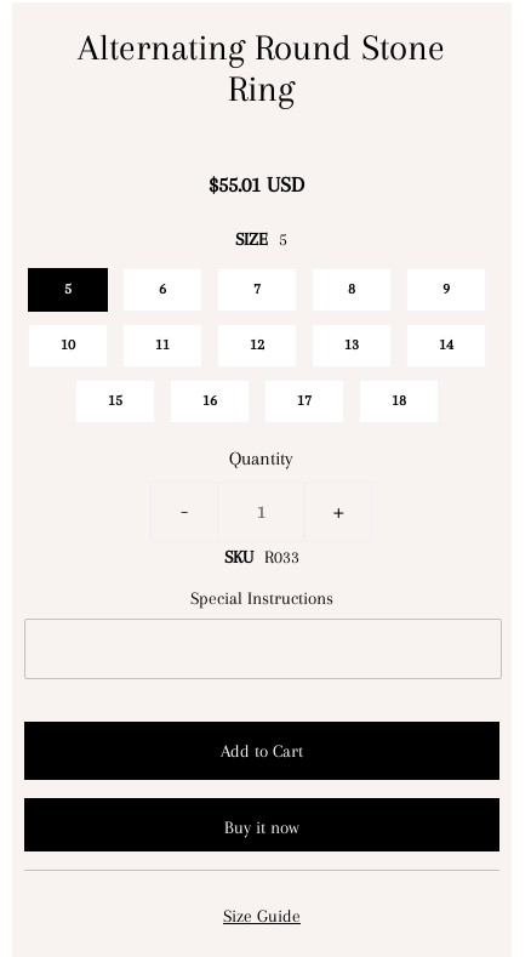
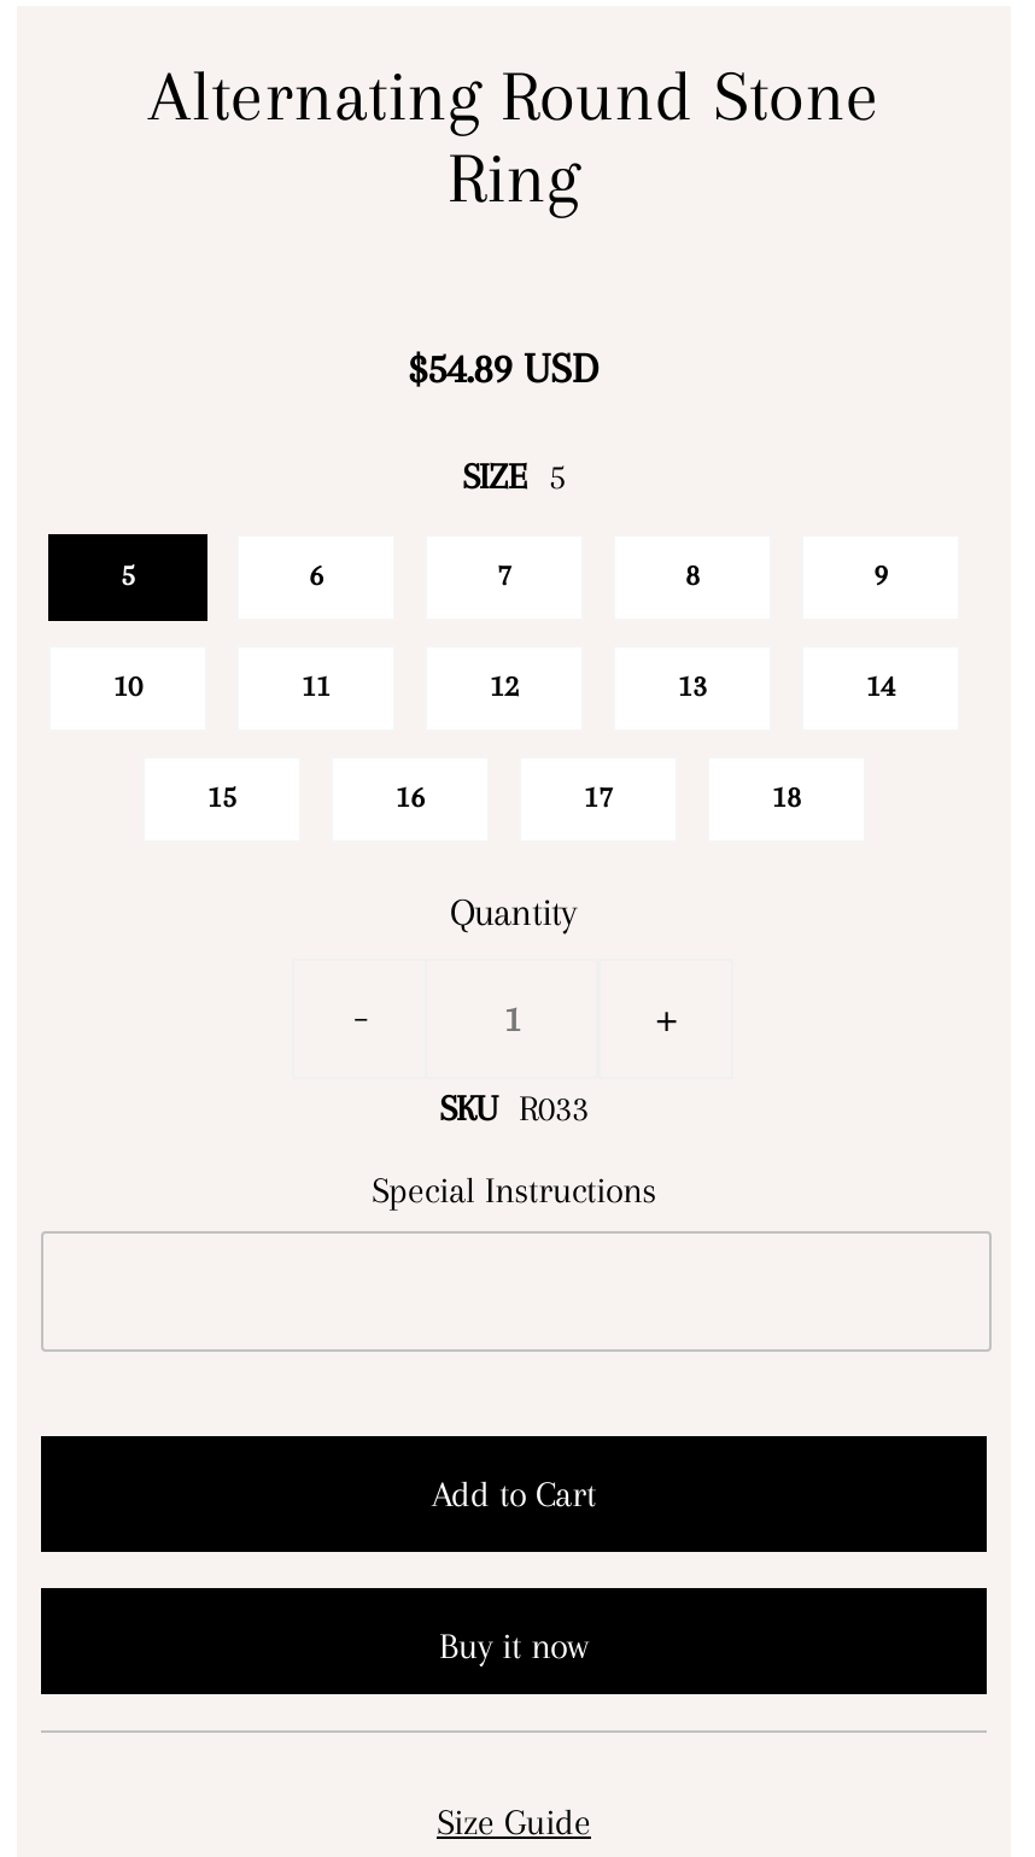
- $55.01 USD
+ $54.89 USD
